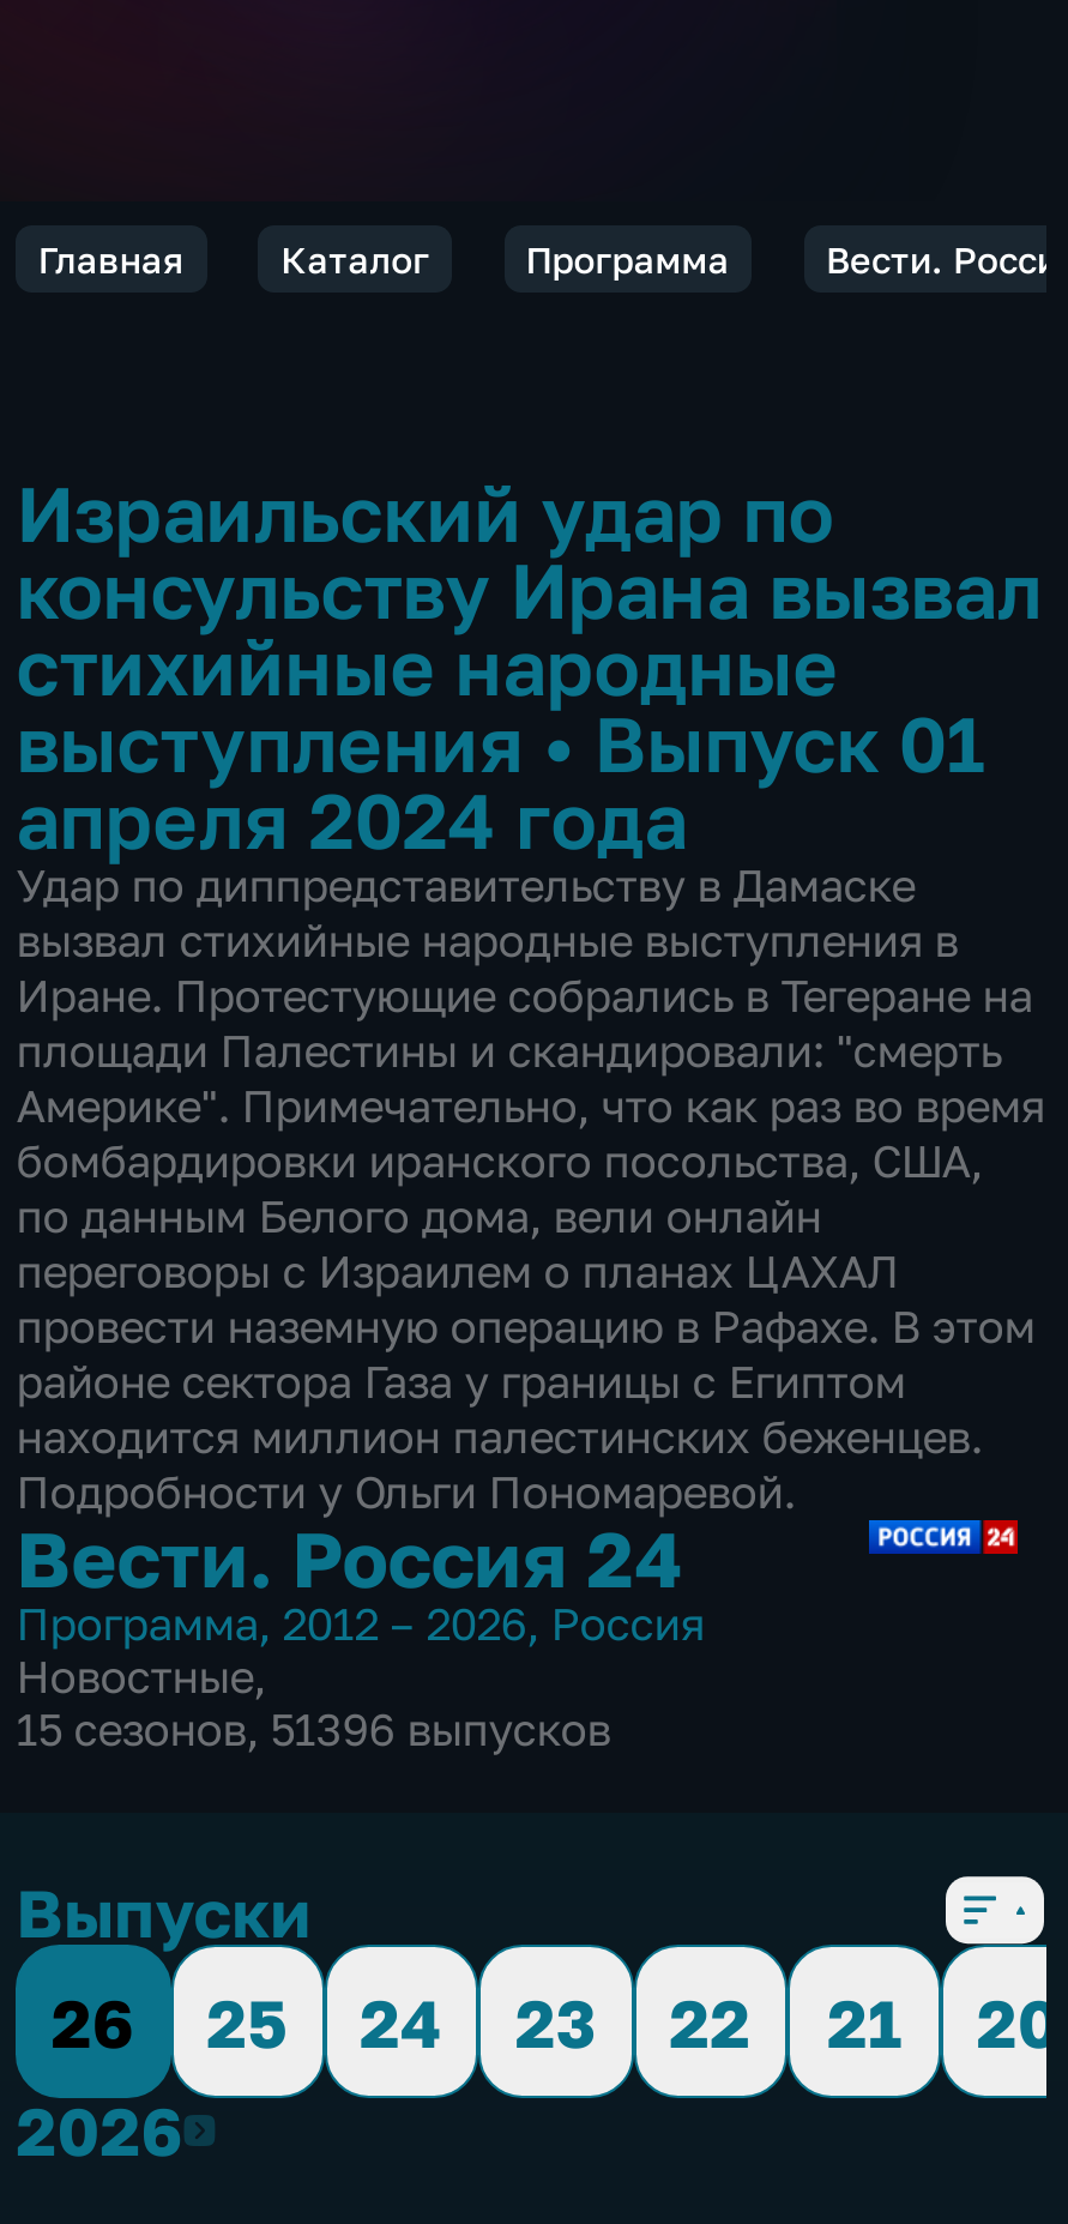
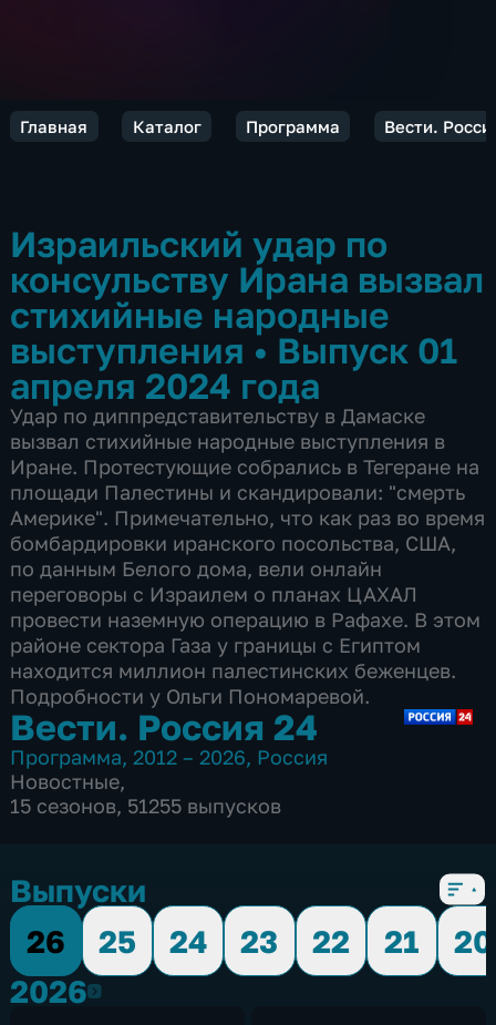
- 15 сезонов, 51396 выпусков
+ 15 сезонов, 51255 выпусков
